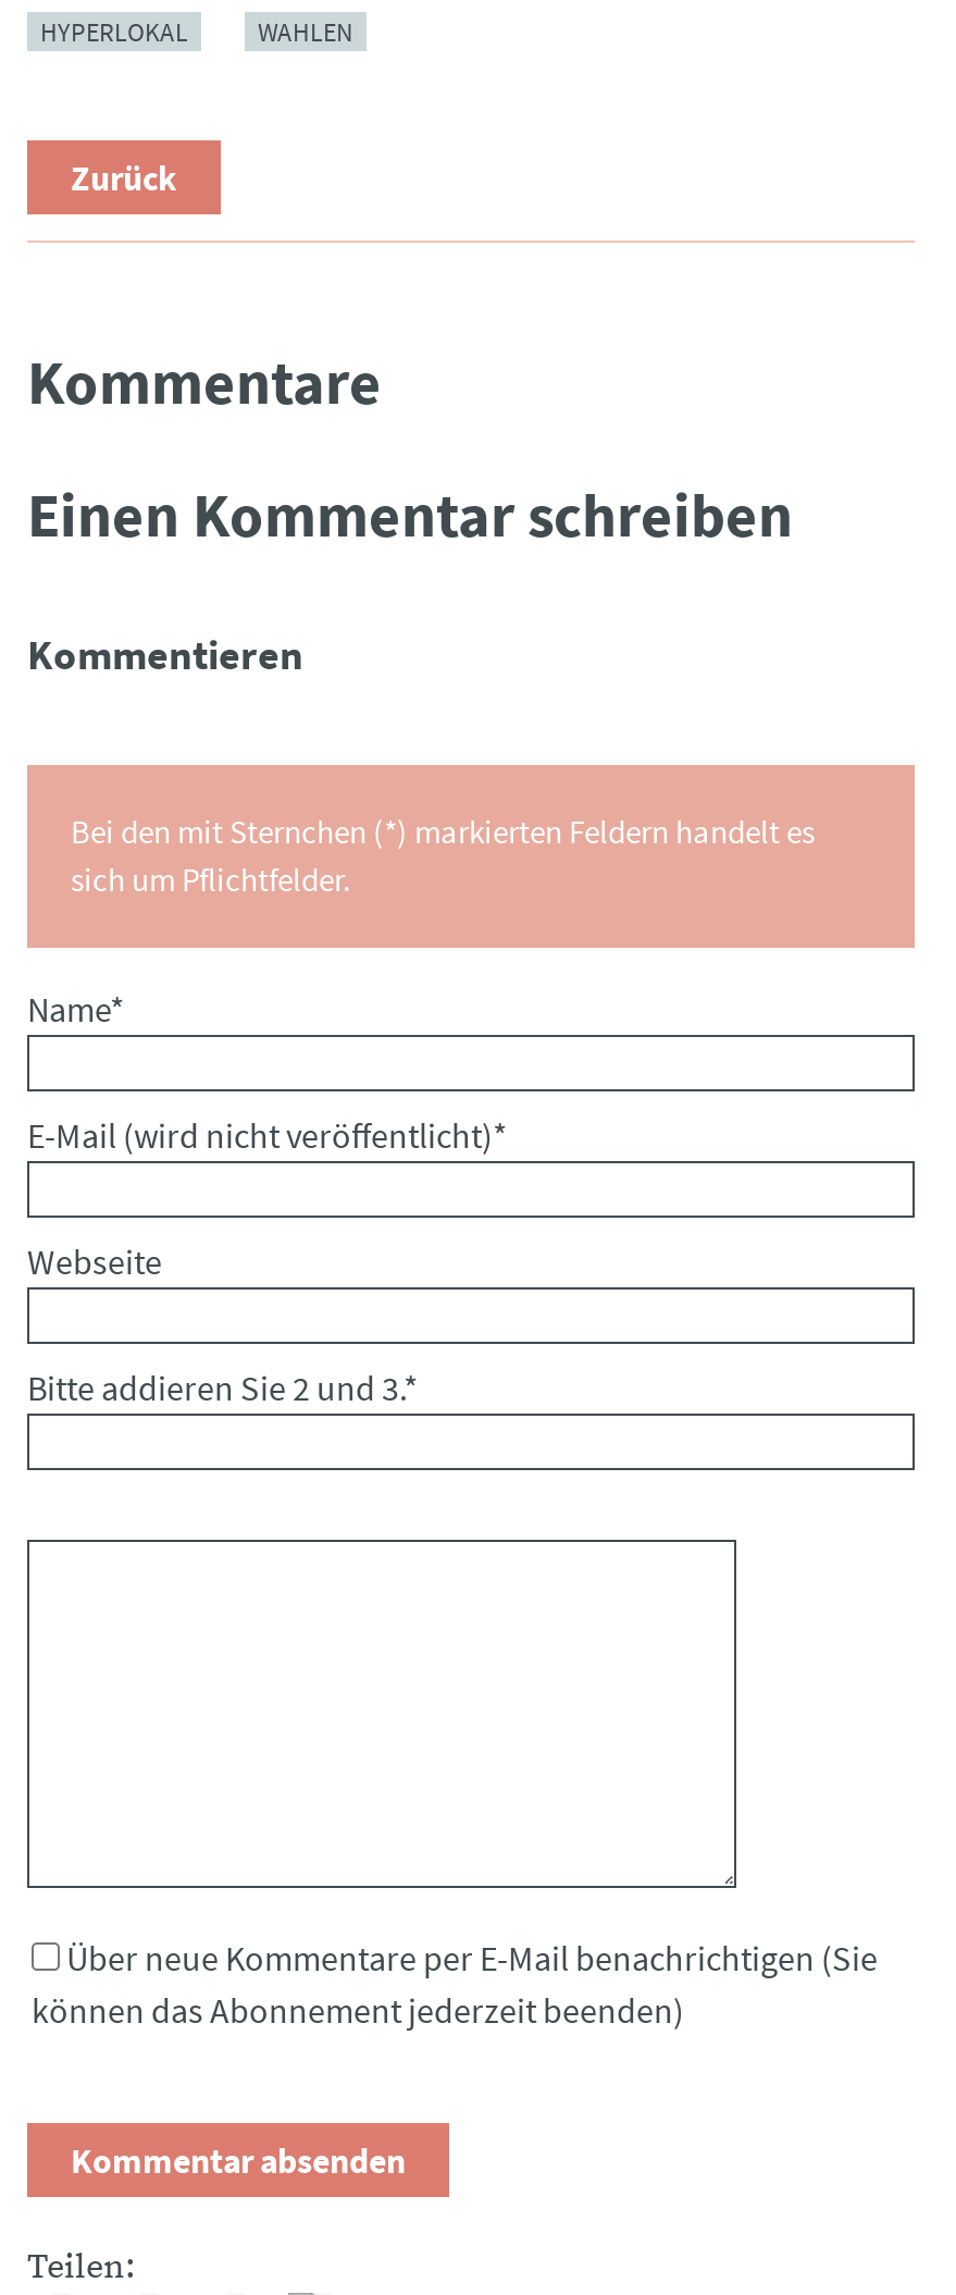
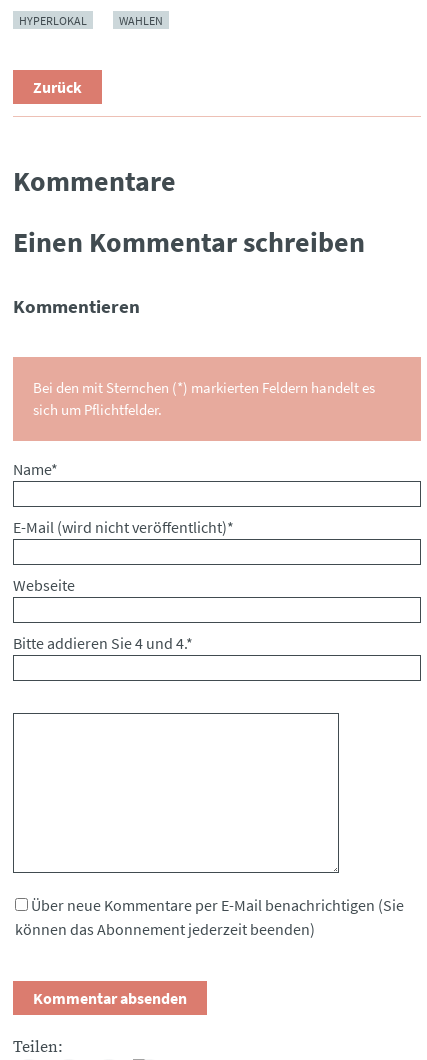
- Bitte addieren Sie 2 und 3.*
+ Bitte addieren Sie 4 und 4.*
